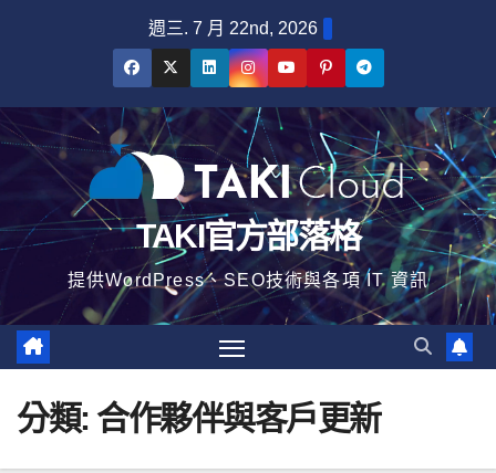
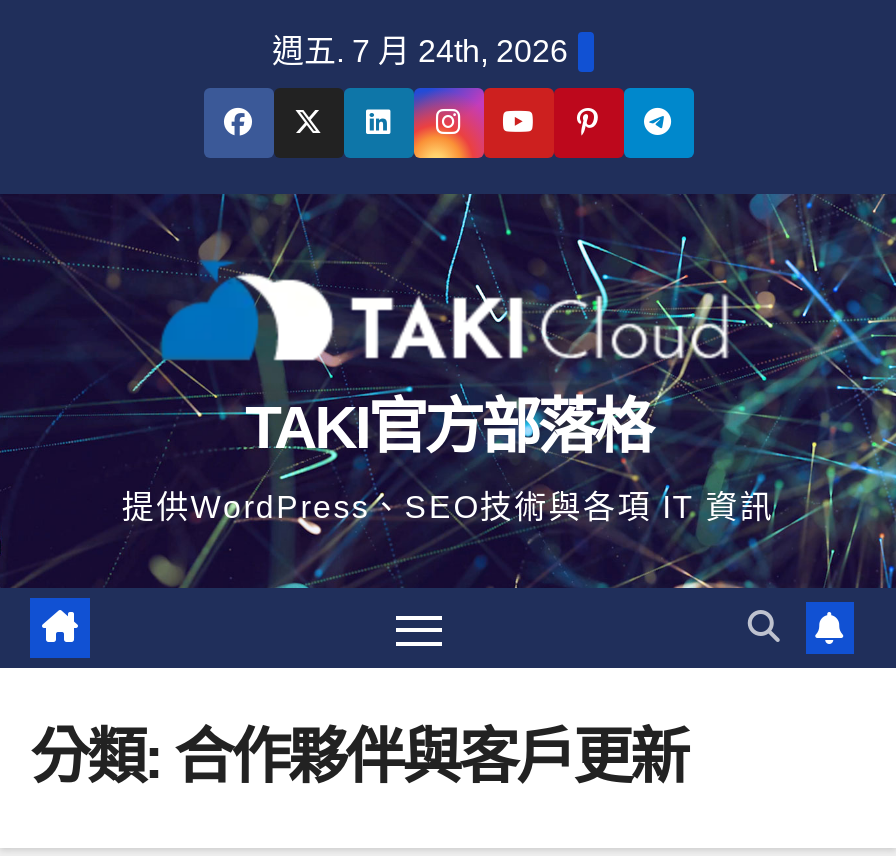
- 週三. 7 月 22nd, 2026
+ 週五. 7 月 24th, 2026
